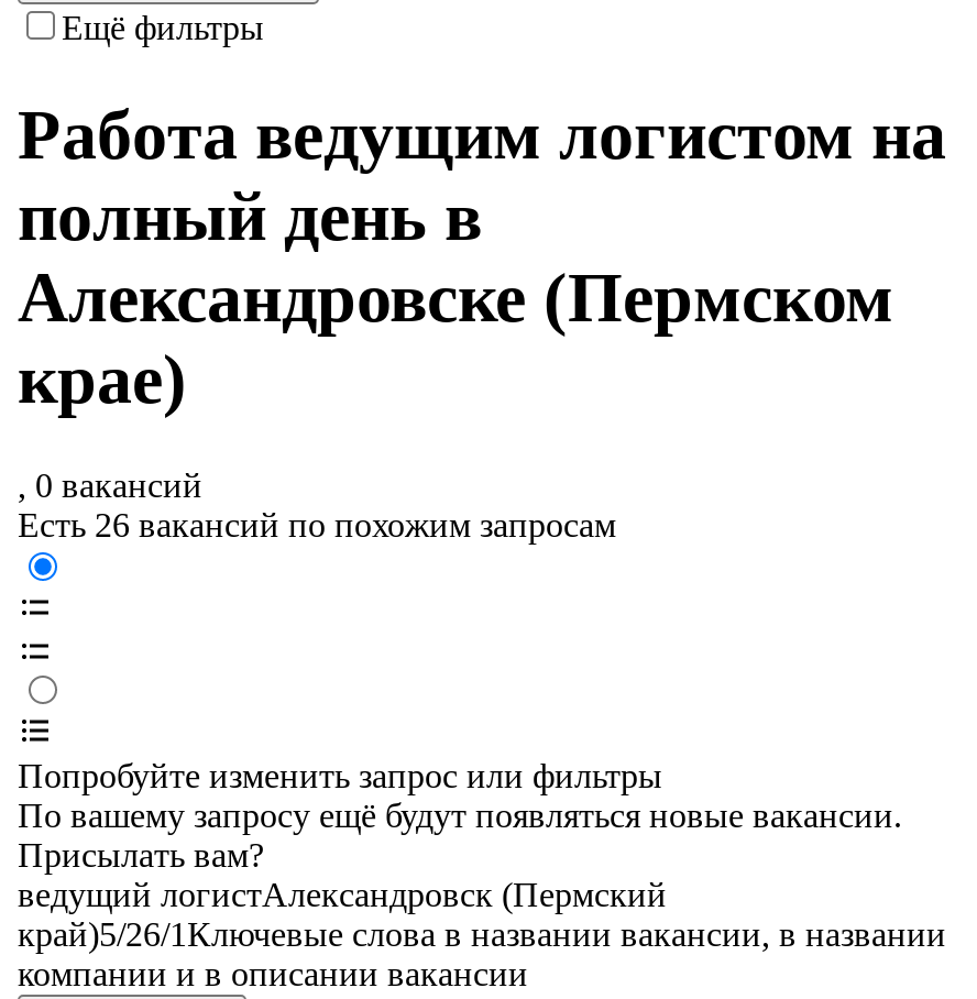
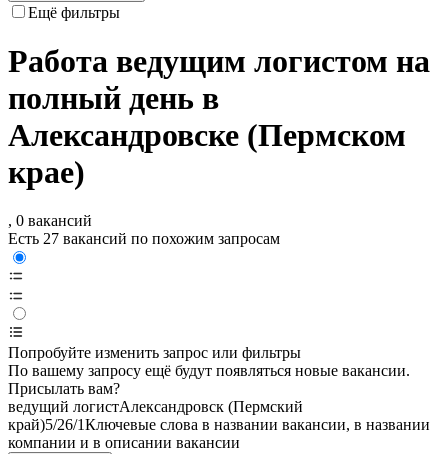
- Есть 26 вакансий по похожим запросам
+ Есть 27 вакансий по похожим запросам
